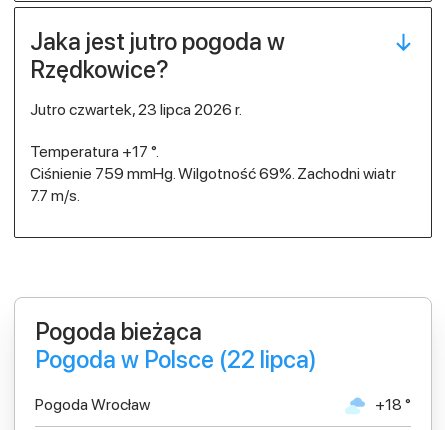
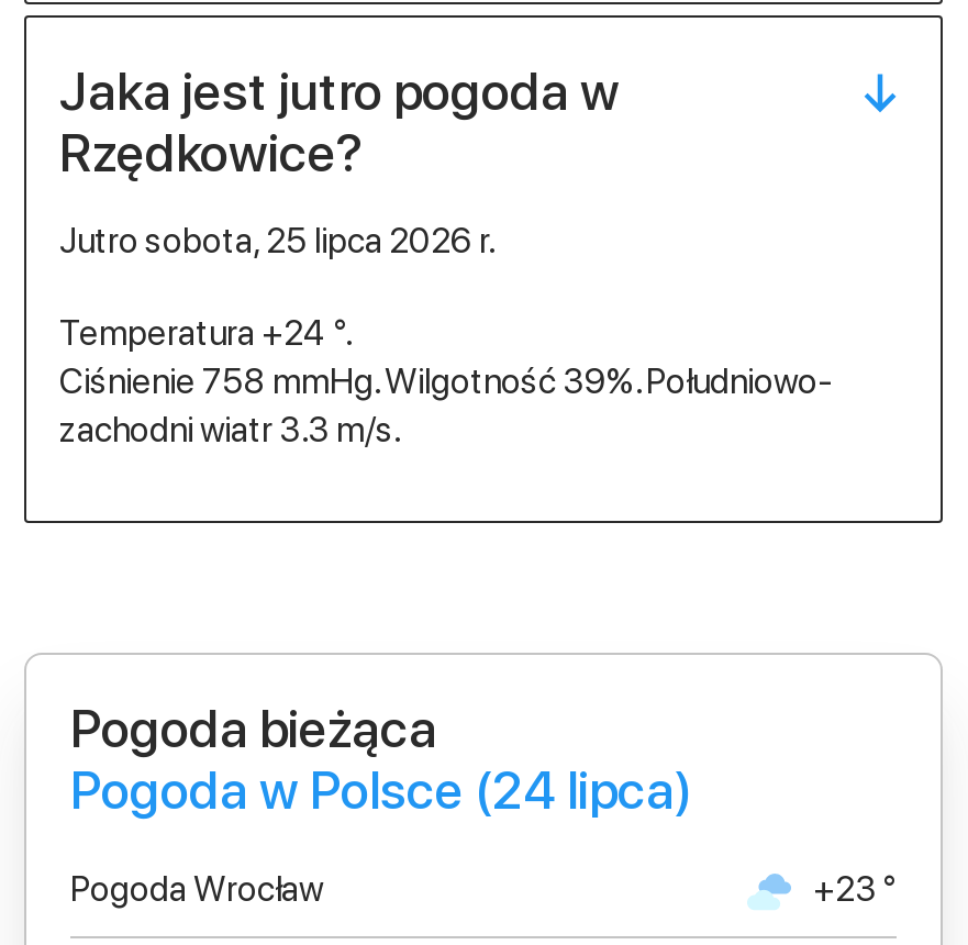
- jutro czwartek, 23 lipca 2026 r.
+ jutro sobota, 25 lipca 2026 r.

- Temperatura +17 °.
- Ciśnienie 759 mmHg. Wilgotność 69%. Zachodni wiatr
- 7.7 m/s.
+ Temperatura +24 °.
+ Ciśnienie 758 mmHg. Wilgotność 39%. Południowo-
+ zachodni wiatr 3.3 m/s.

- Pogoda w Polsce (22 lipca)
+ Pogoda w Polsce (24 lipca)

- +18 °
+ +23 °
